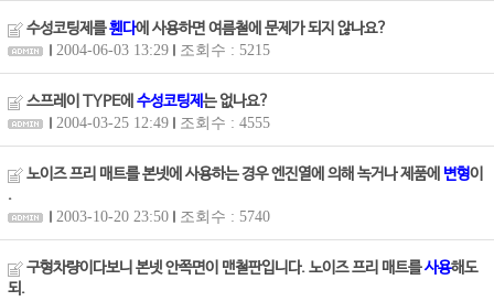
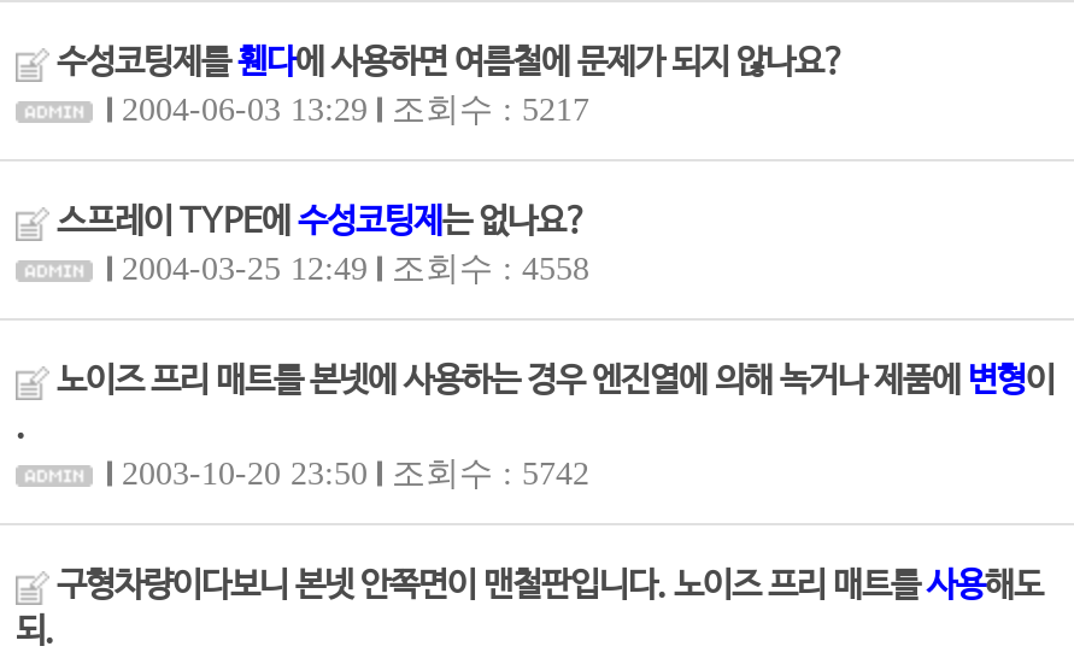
- 2004-06-03 13:29 조회수 : 5215
+ 2004-06-03 13:29 조회수 : 5217

- 2004-03-25 12:49 조회수 : 4555
+ 2004-03-25 12:49 조회수 : 4558

- 2003-10-20 23:50 조회수 : 5740
+ 2003-10-20 23:50 조회수 : 5742
